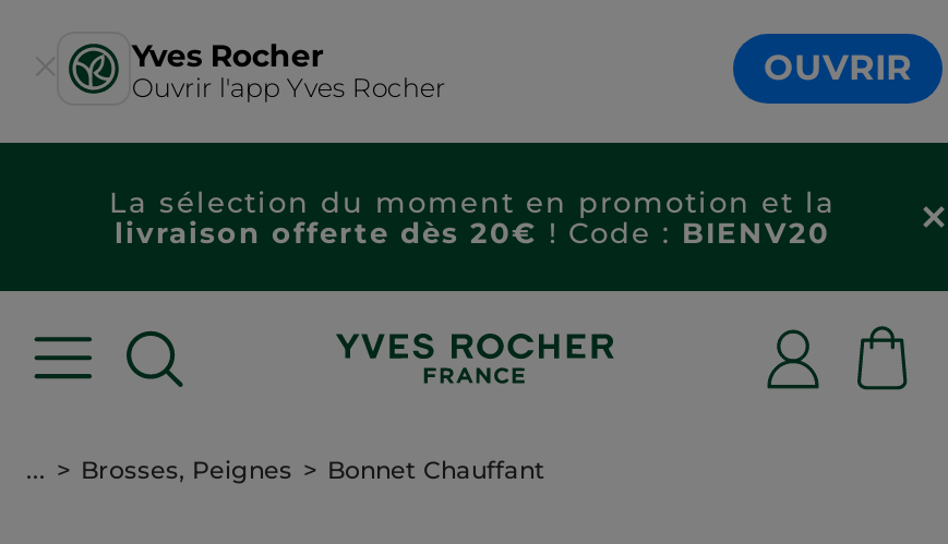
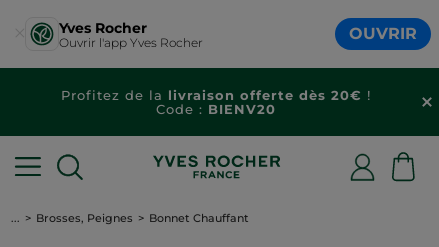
- La sélection du moment en promotion et la
- livraison offerte dès 20€! Code : BIENV20
+ Profitez de la livraison offerte dès 20€!
+ Code : BIENV20
